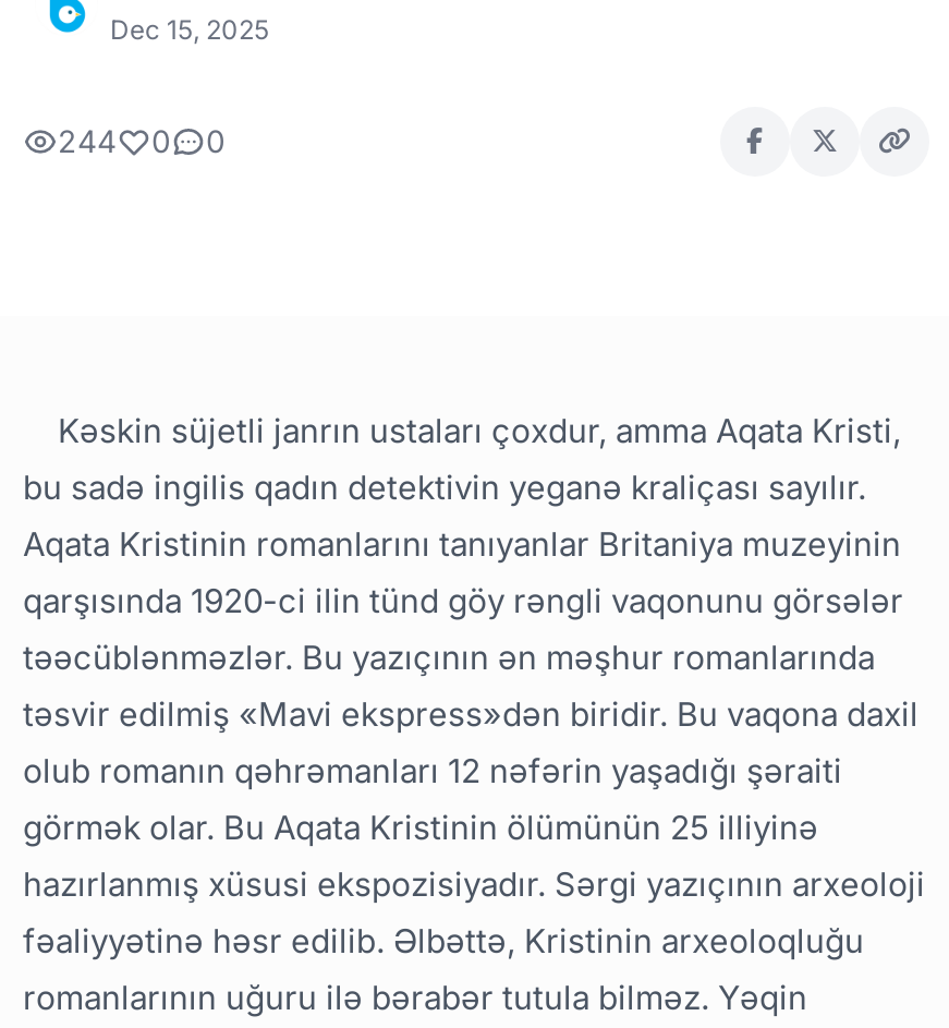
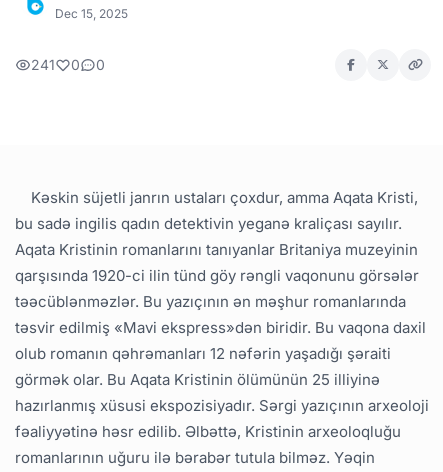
- 244 0 0
+ 241 0 0
